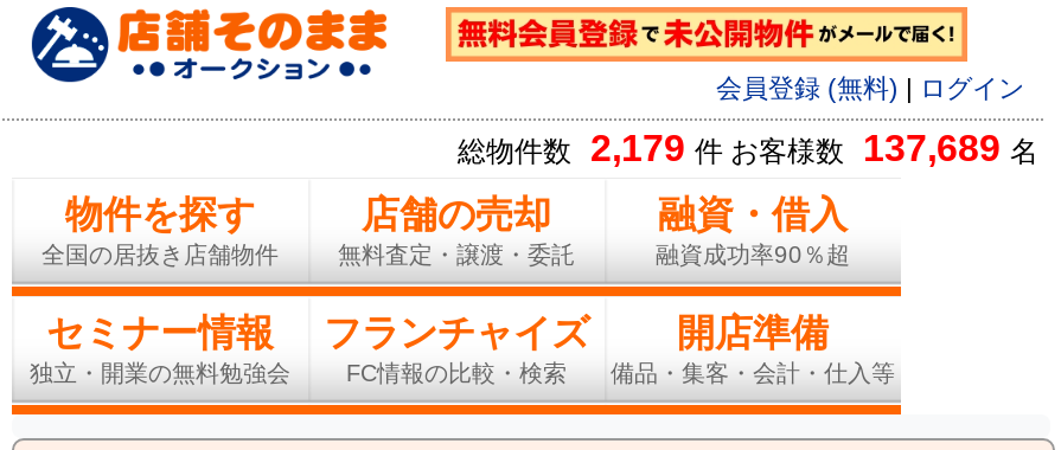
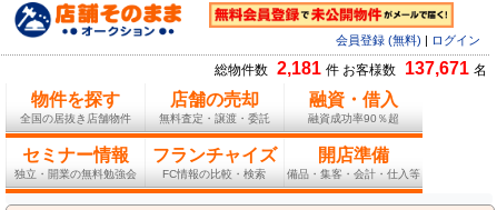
- 総物件数 2,179 件 お客様数 137,689 名
+ 総物件数 2,181 件 お客様数 137,671 名
